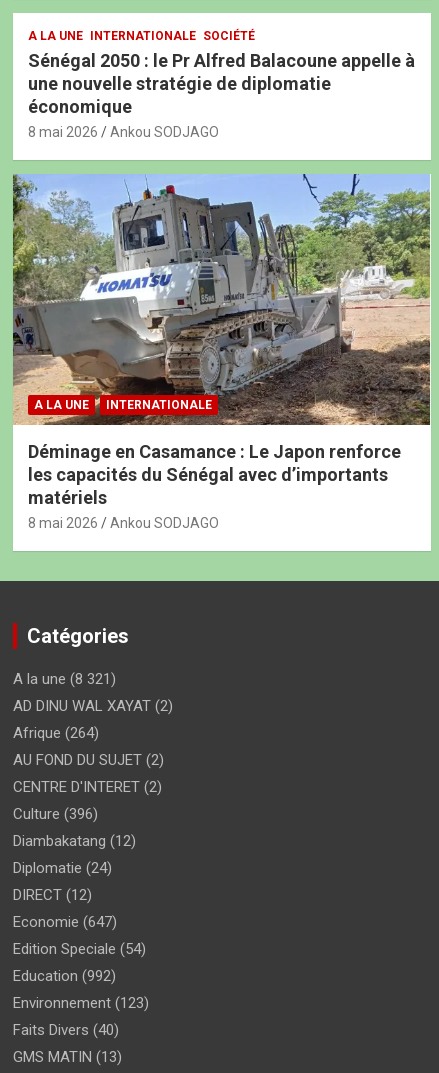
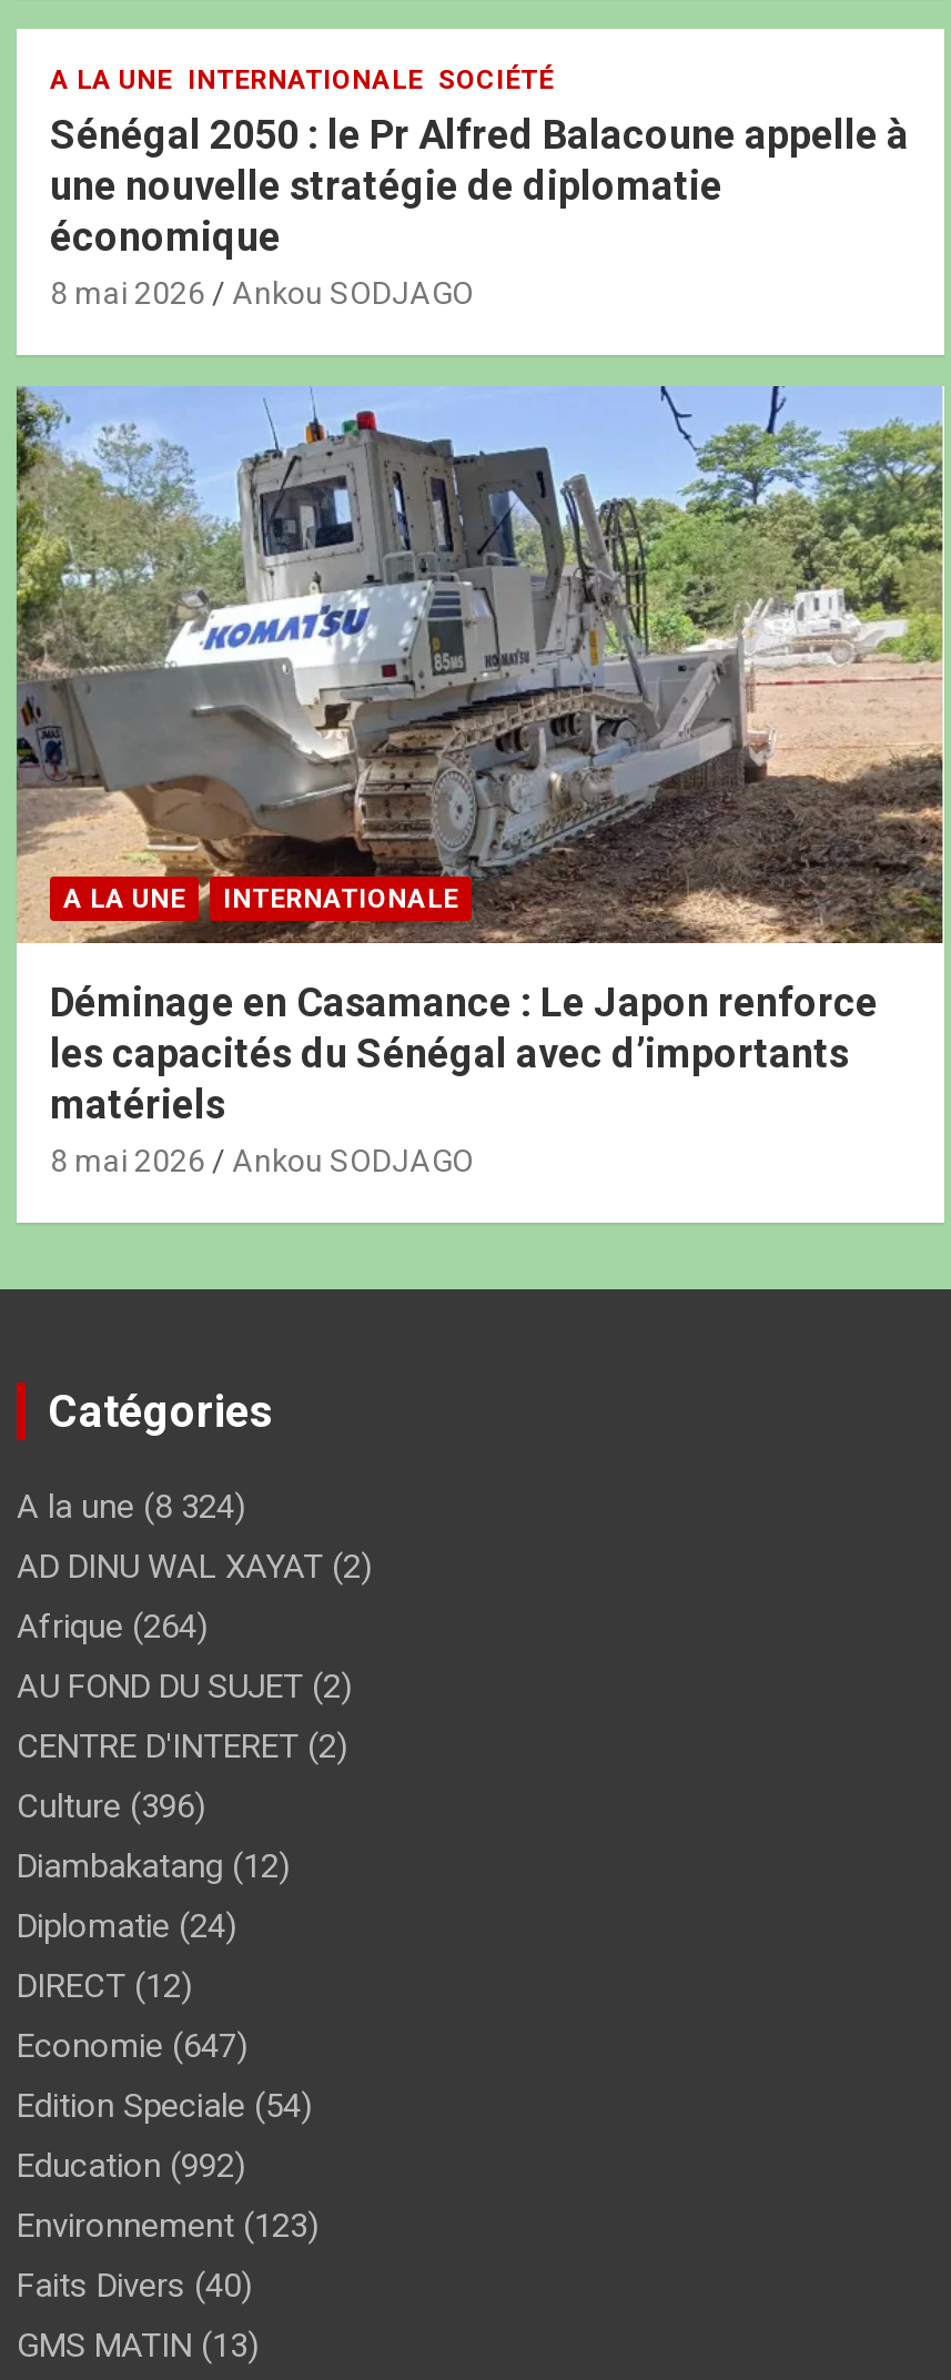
- A la une (8 321)
+ A la une (8 324)
